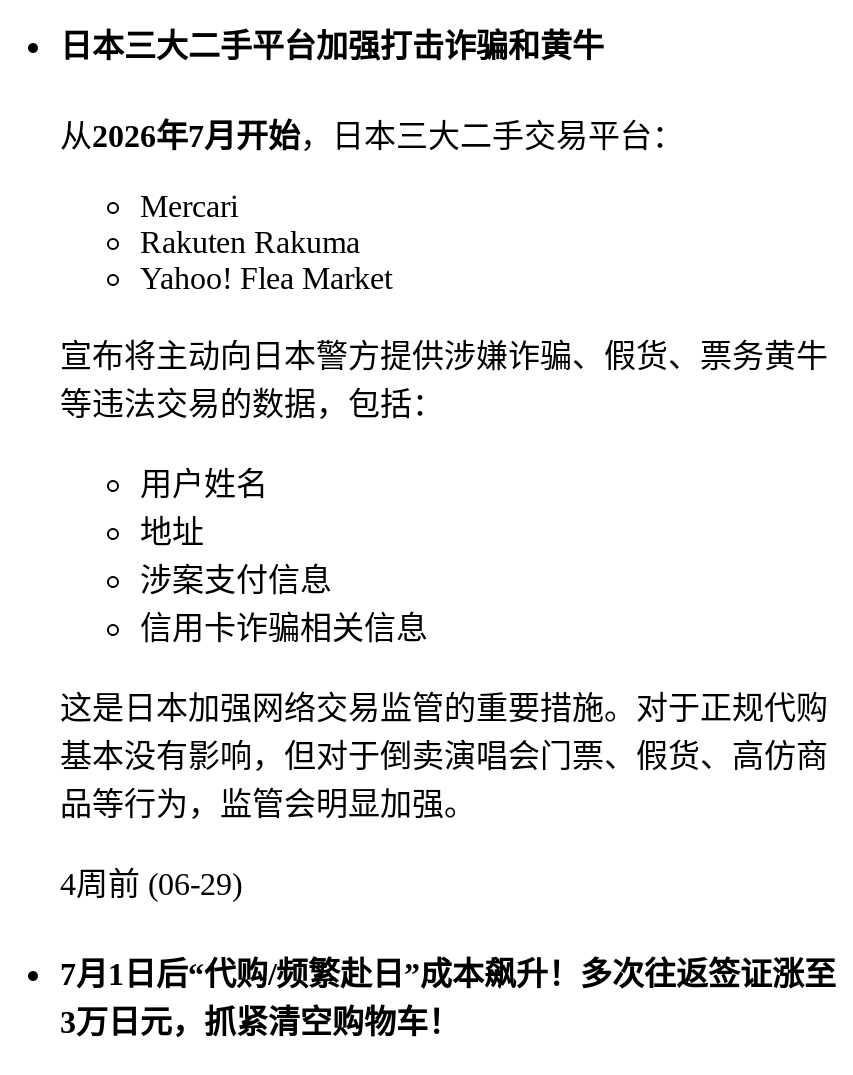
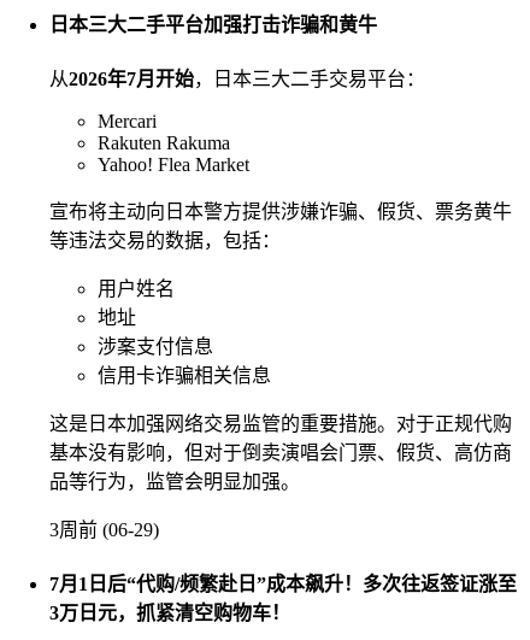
- 4周前 (06-29)
+ 3周前 (06-29)
